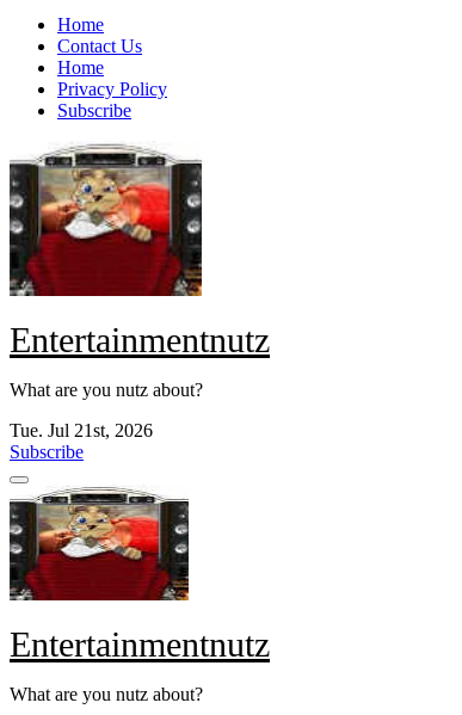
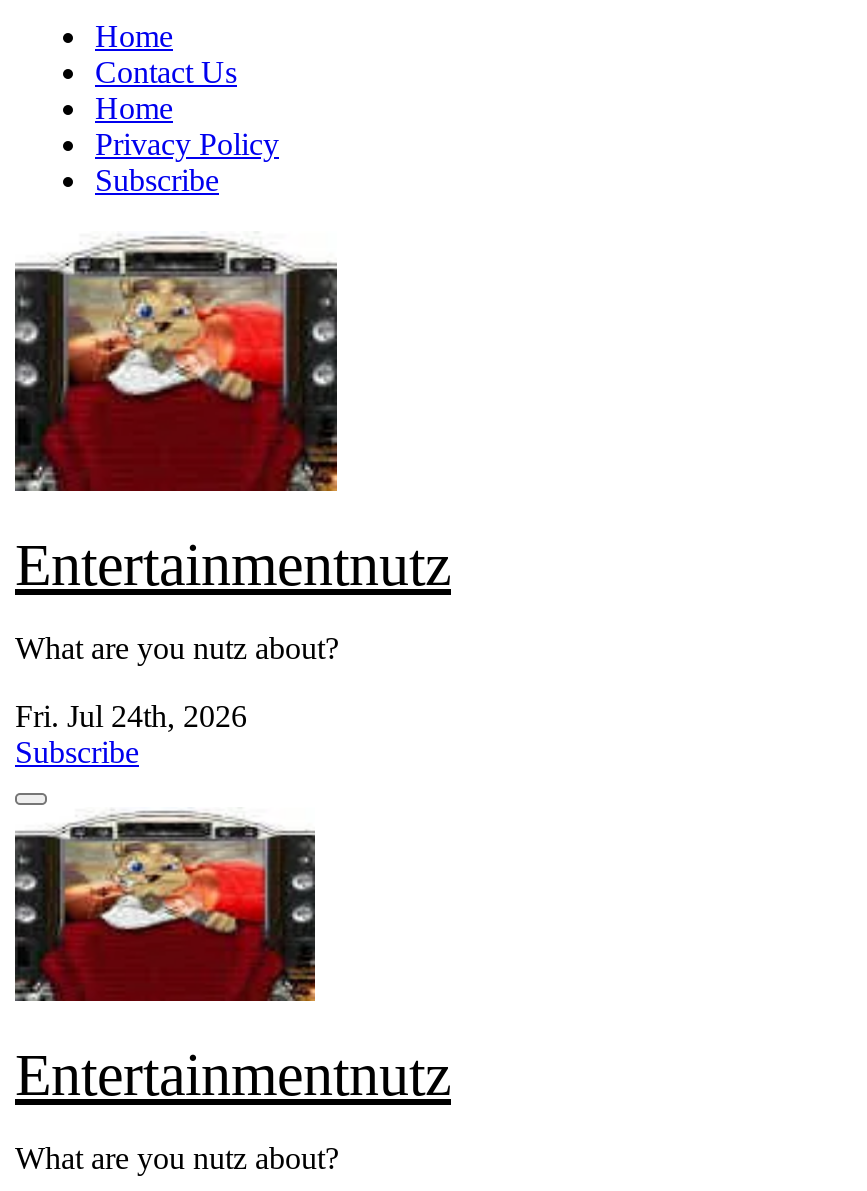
- Tue. Jul 21st, 2026
+ Fri. Jul 24th, 2026
